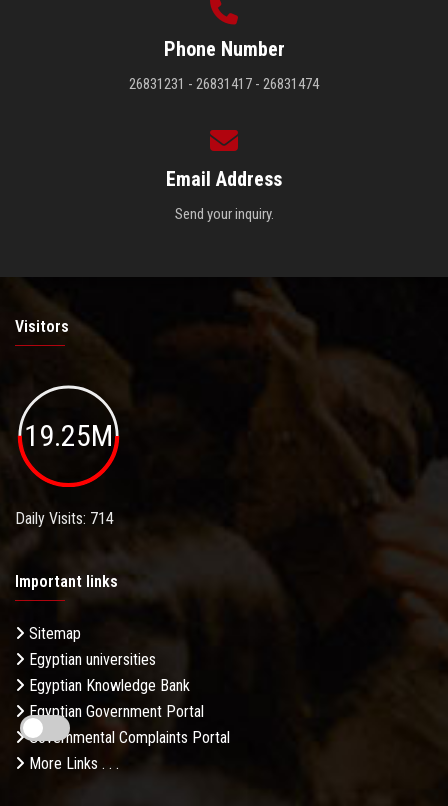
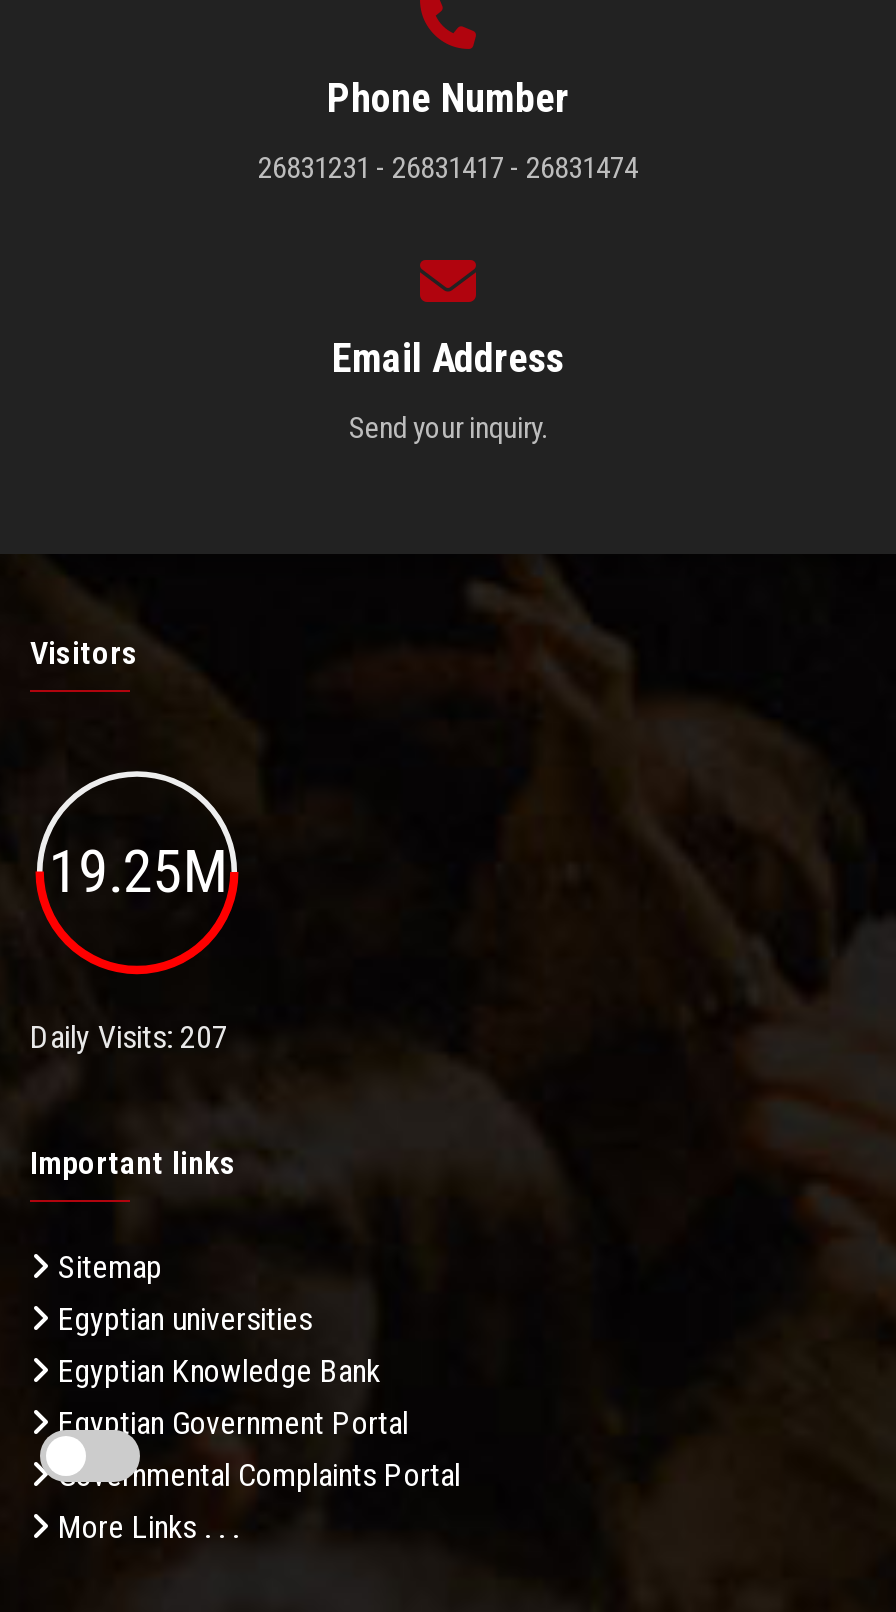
- Daily Visits: 714
+ Daily Visits: 207
